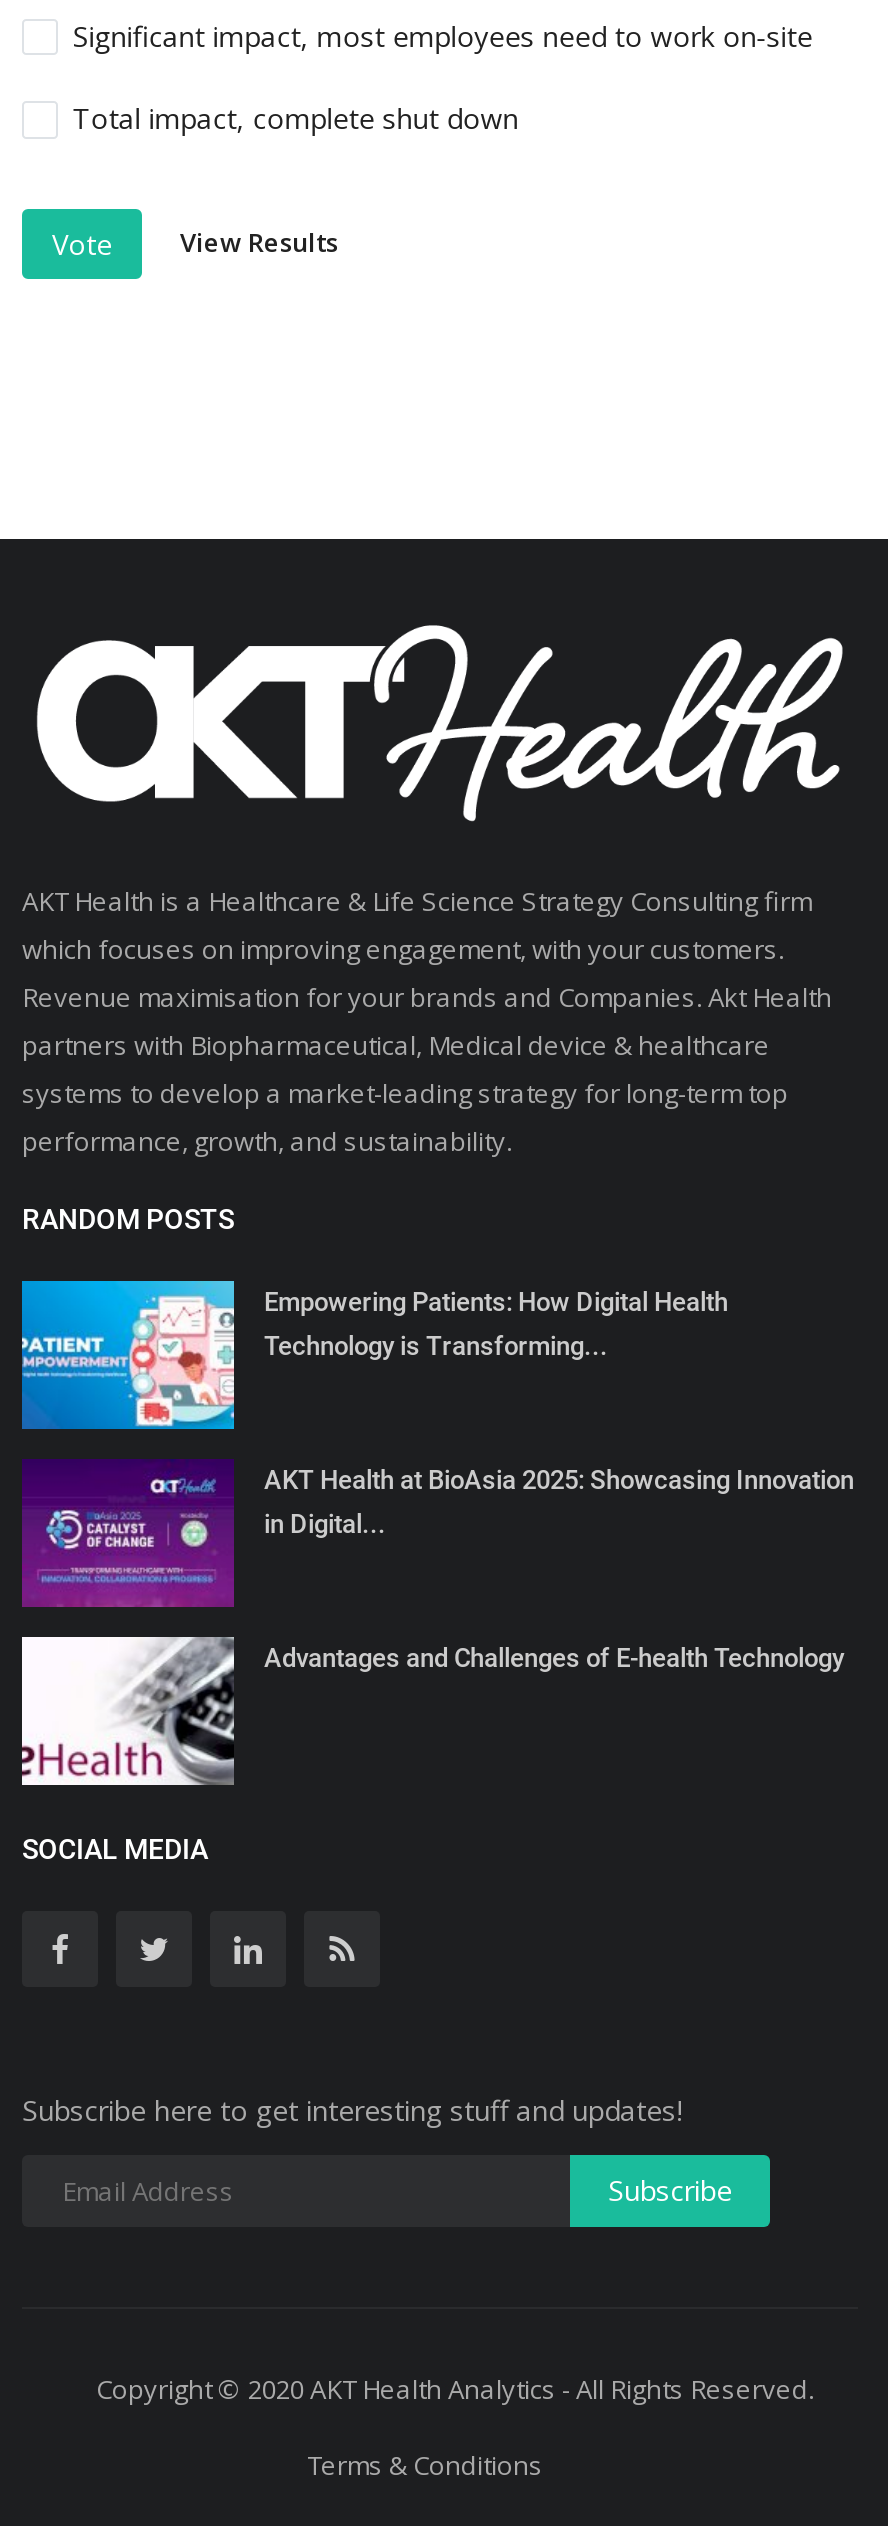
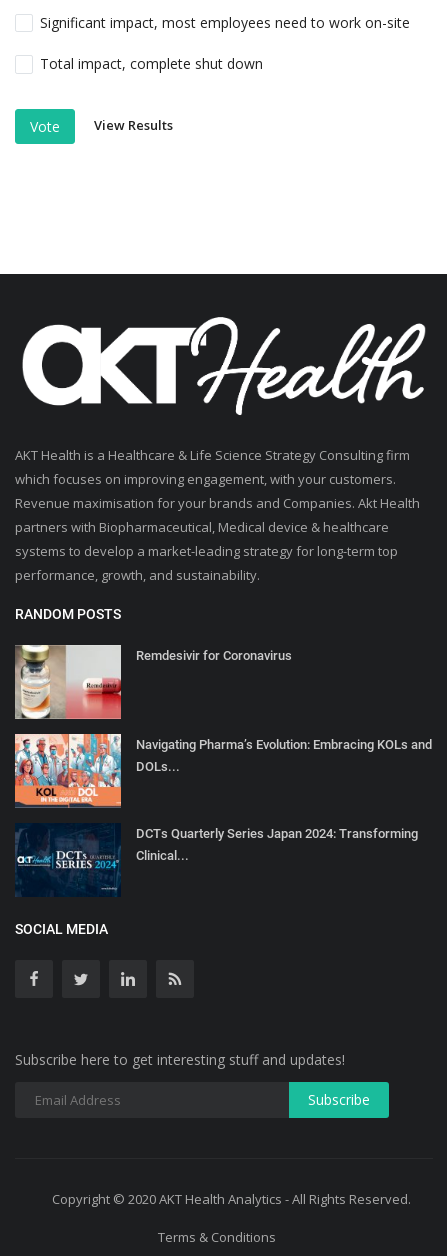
- [image]
- Empowering Patients: How Digital Health
+ [image]
+ Remdesivir for Coronavirus

- Technology is Transforming...
+ Navigating Pharma’s Evolution: Embracing KOLs and

- [image]
- AKT Health at BioAsia 2025: Showcasing Innovation
+ [image]
+ DOLs...

- in Digital...
+ DCTs Quarterly Series Japan 2024: Transforming

- [image]
- Advantages and Challenges of E-health Technology
+ [image]
+ Clinical...
